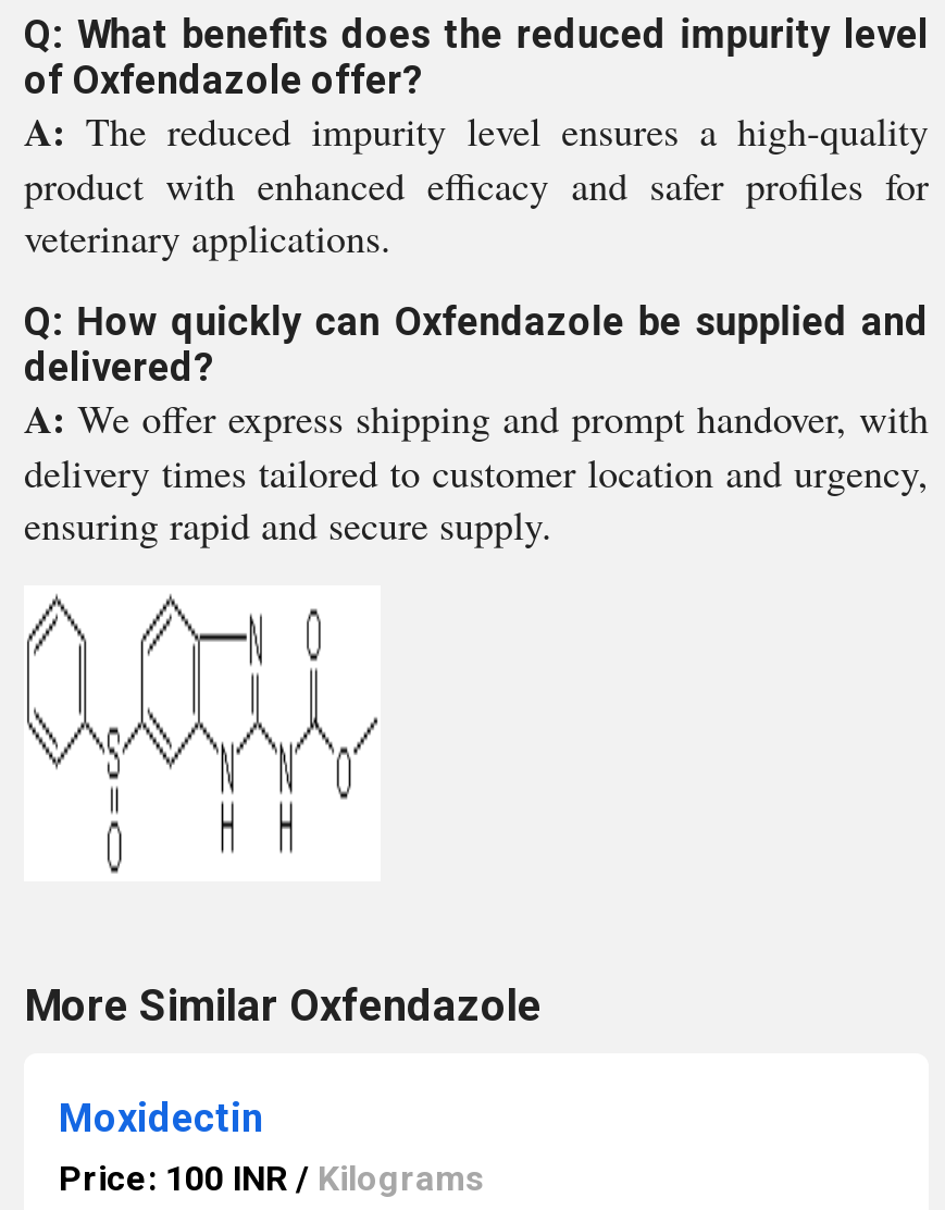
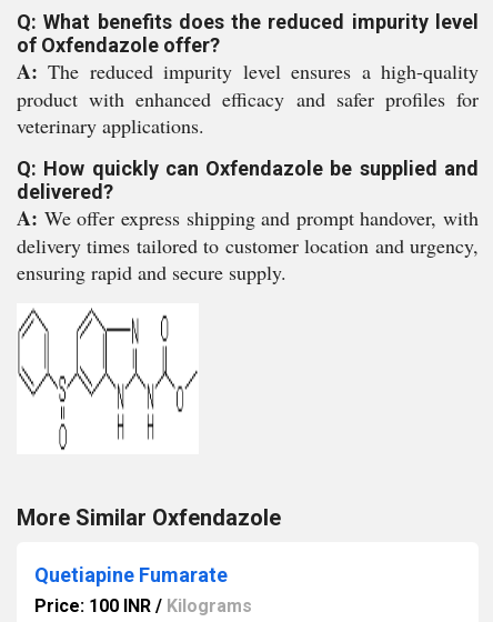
- Moxidectin
+ Quetiapine Fumarate
